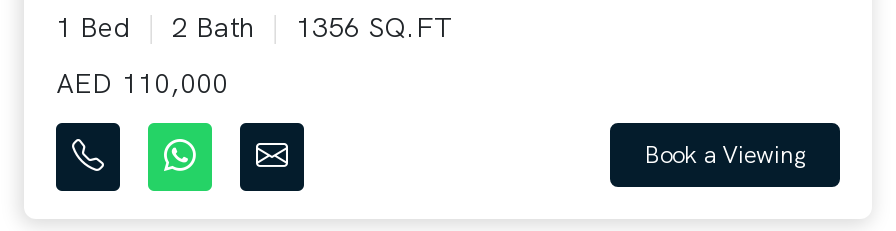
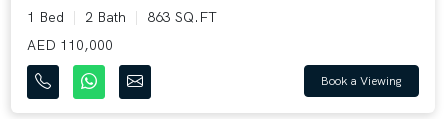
- 1 Bed 2 Bath 1356 SQ.FT
+ 1 Bed 2 Bath 863 SQ.FT
